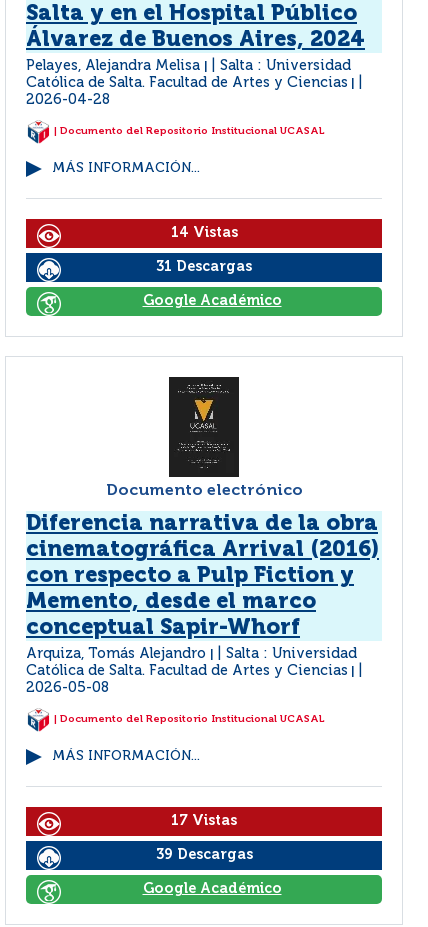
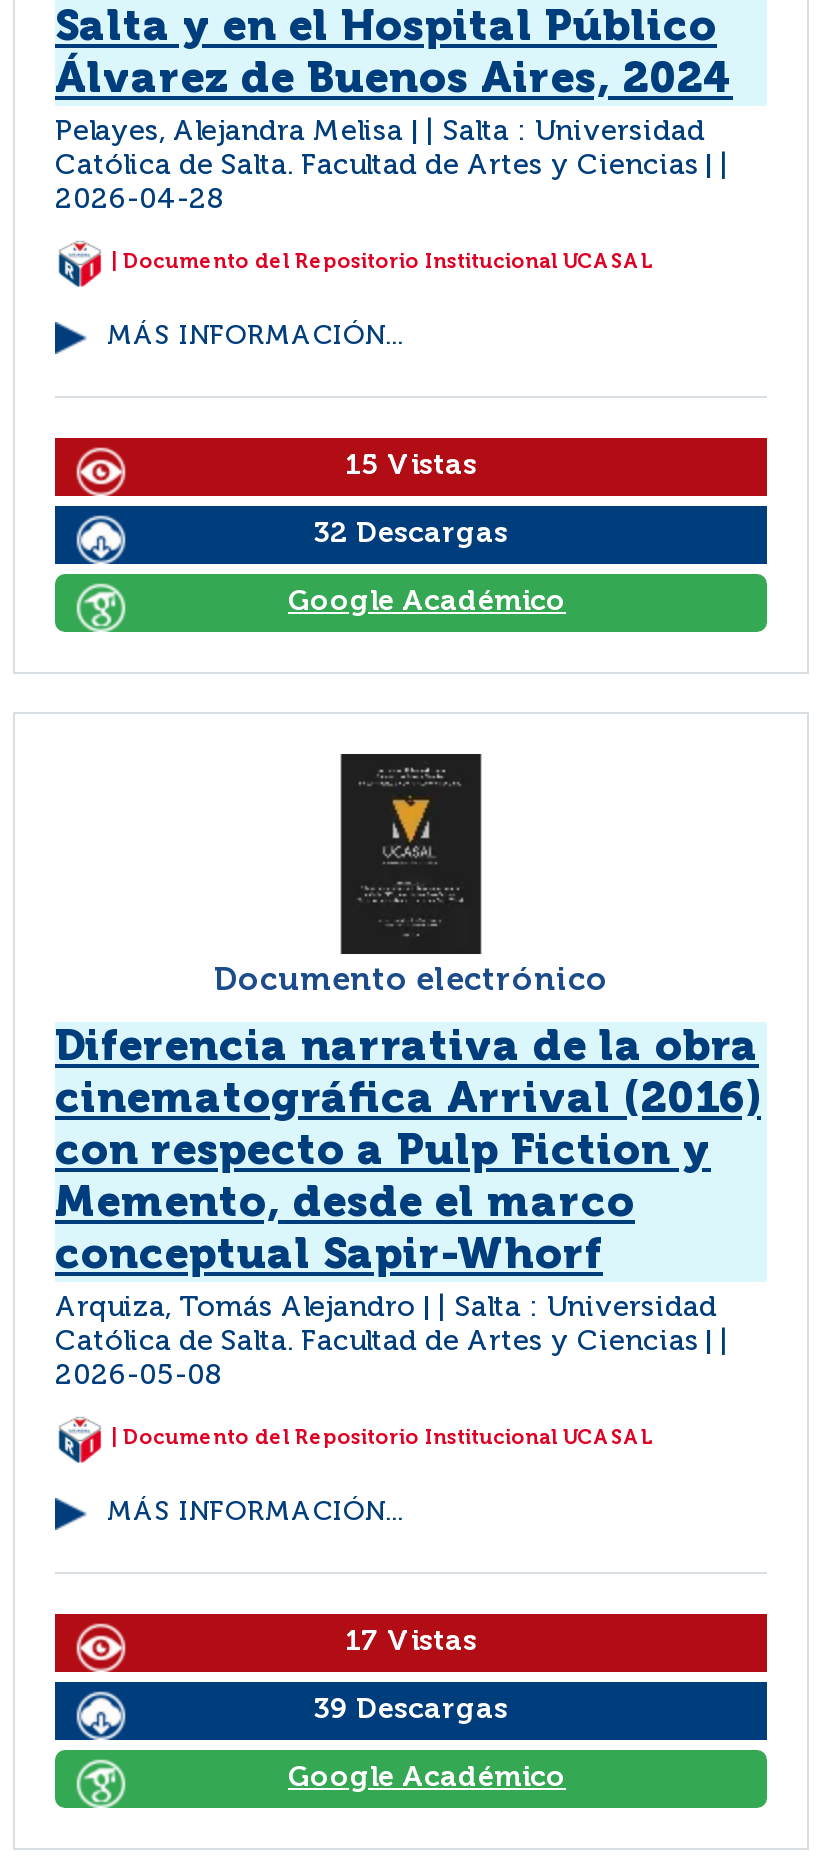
- 14 Vistas
+ 15 Vistas

- 31 Descargas
+ 32 Descargas
